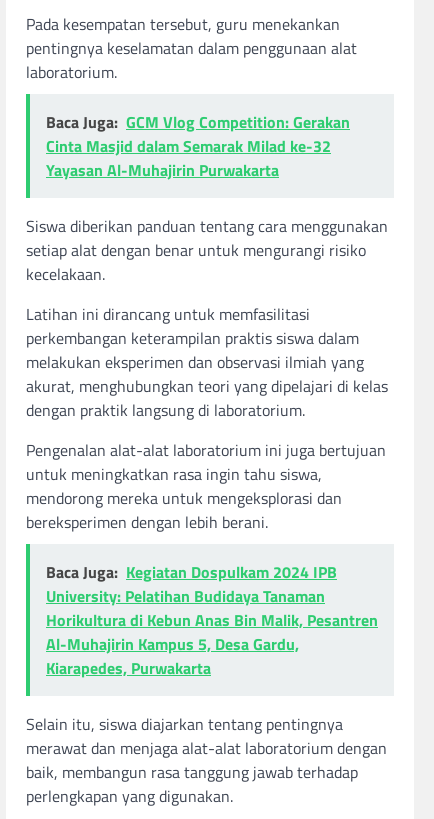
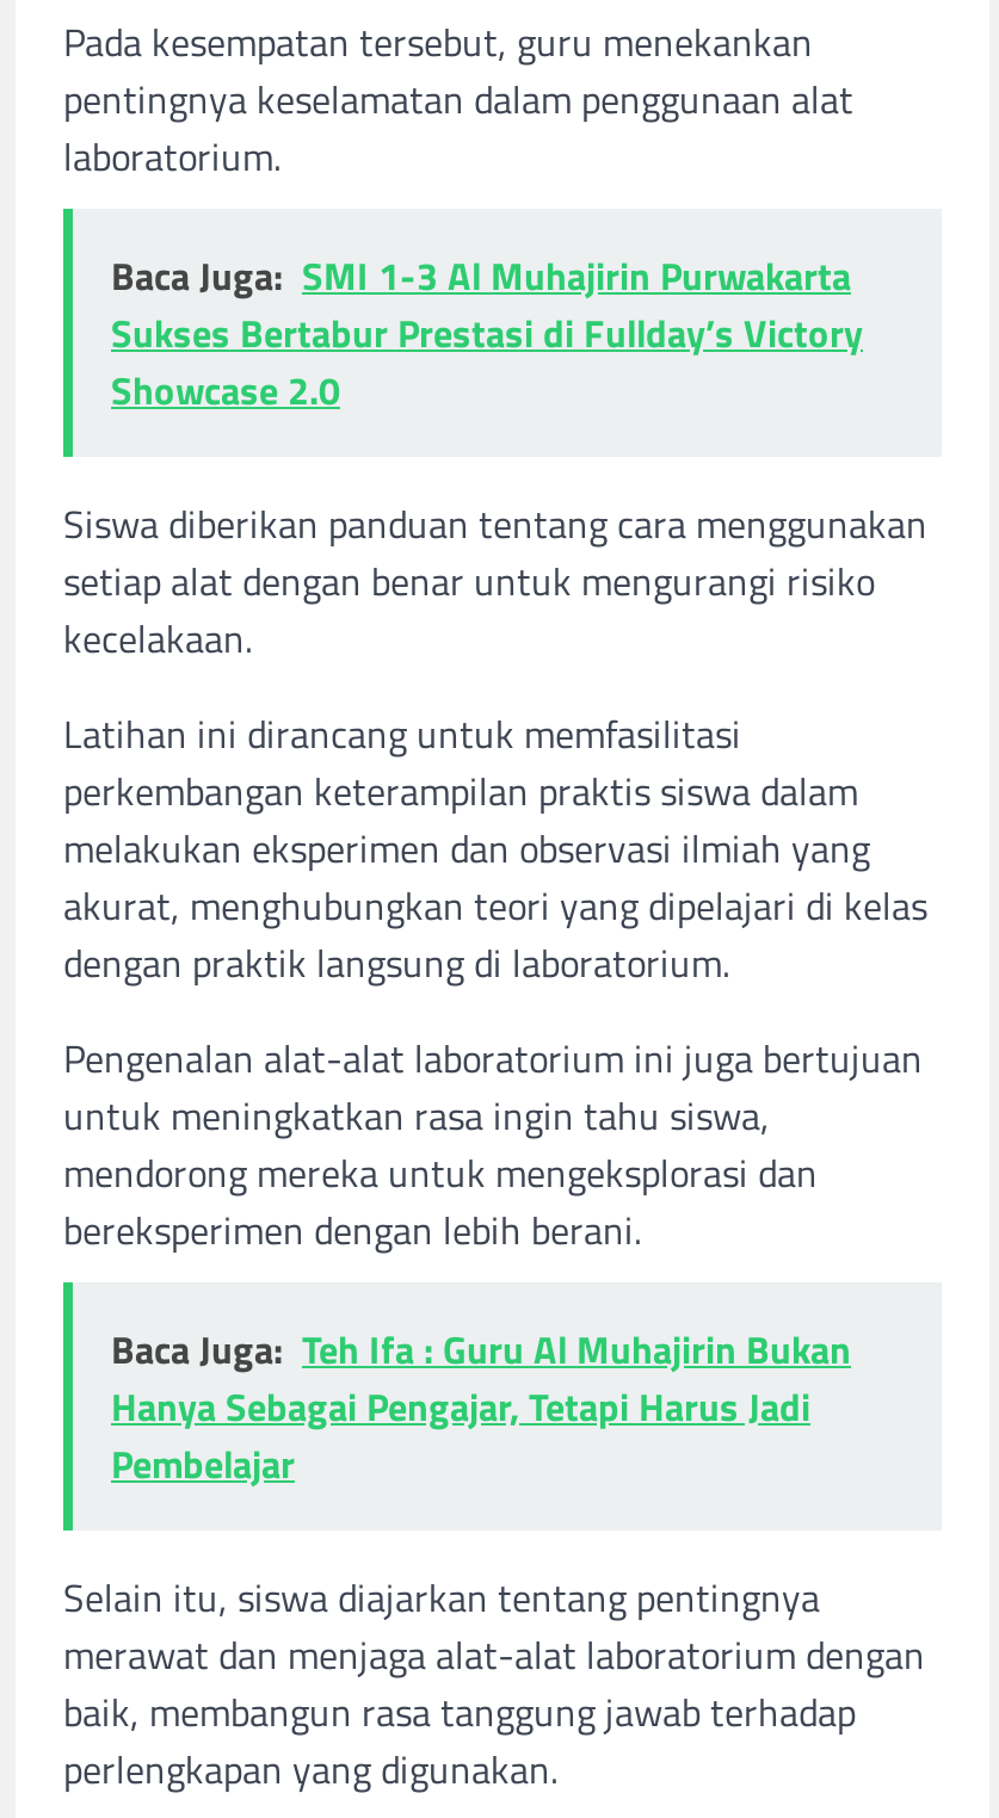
- Baca Juga: GCM Vlog Competition: Gerakan
- Cinta Masjid dalam Semarak Milad ke-32
- Yayasan Al-Muhajirin Purwakarta
+ Baca Juga: SMI 1-3 Al Muhajirin Purwakarta
+ Sukses Bertabur Prestasi di Fullday’s Victory
+ Showcase 2.0

- Baca Juga: Kegiatan Dospulkam 2024 IPB
- University: Pelatihan Budidaya Tanaman
- Horikultura di Kebun Anas Bin Malik, Pesantren
- Al-Muhajirin Kampus 5, Desa Gardu,
- Kiarapedes, Purwakarta
+ Baca Juga: Teh Ifa : Guru Al Muhajirin Bukan
+ Hanya Sebagai Pengajar, Tetapi Harus Jadi
+ Pembelajar
